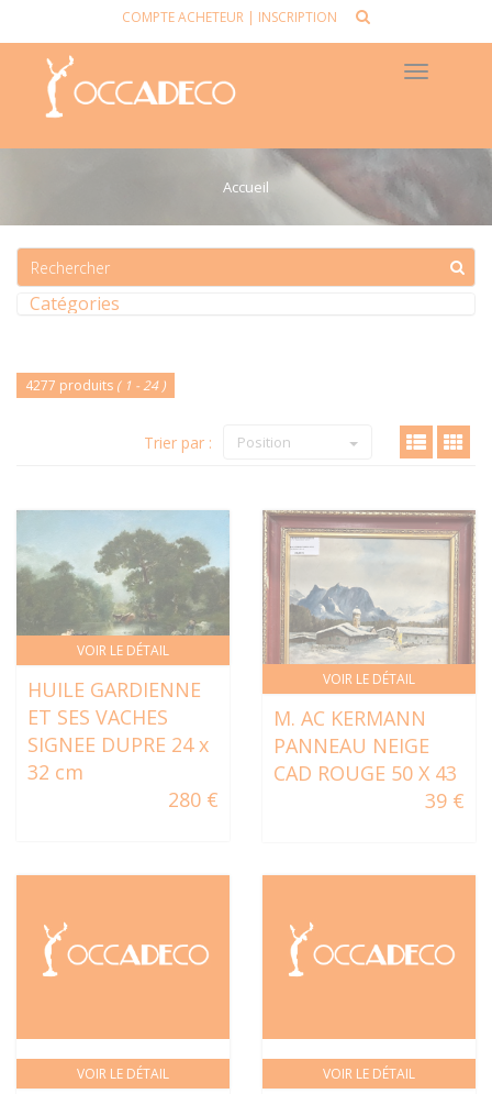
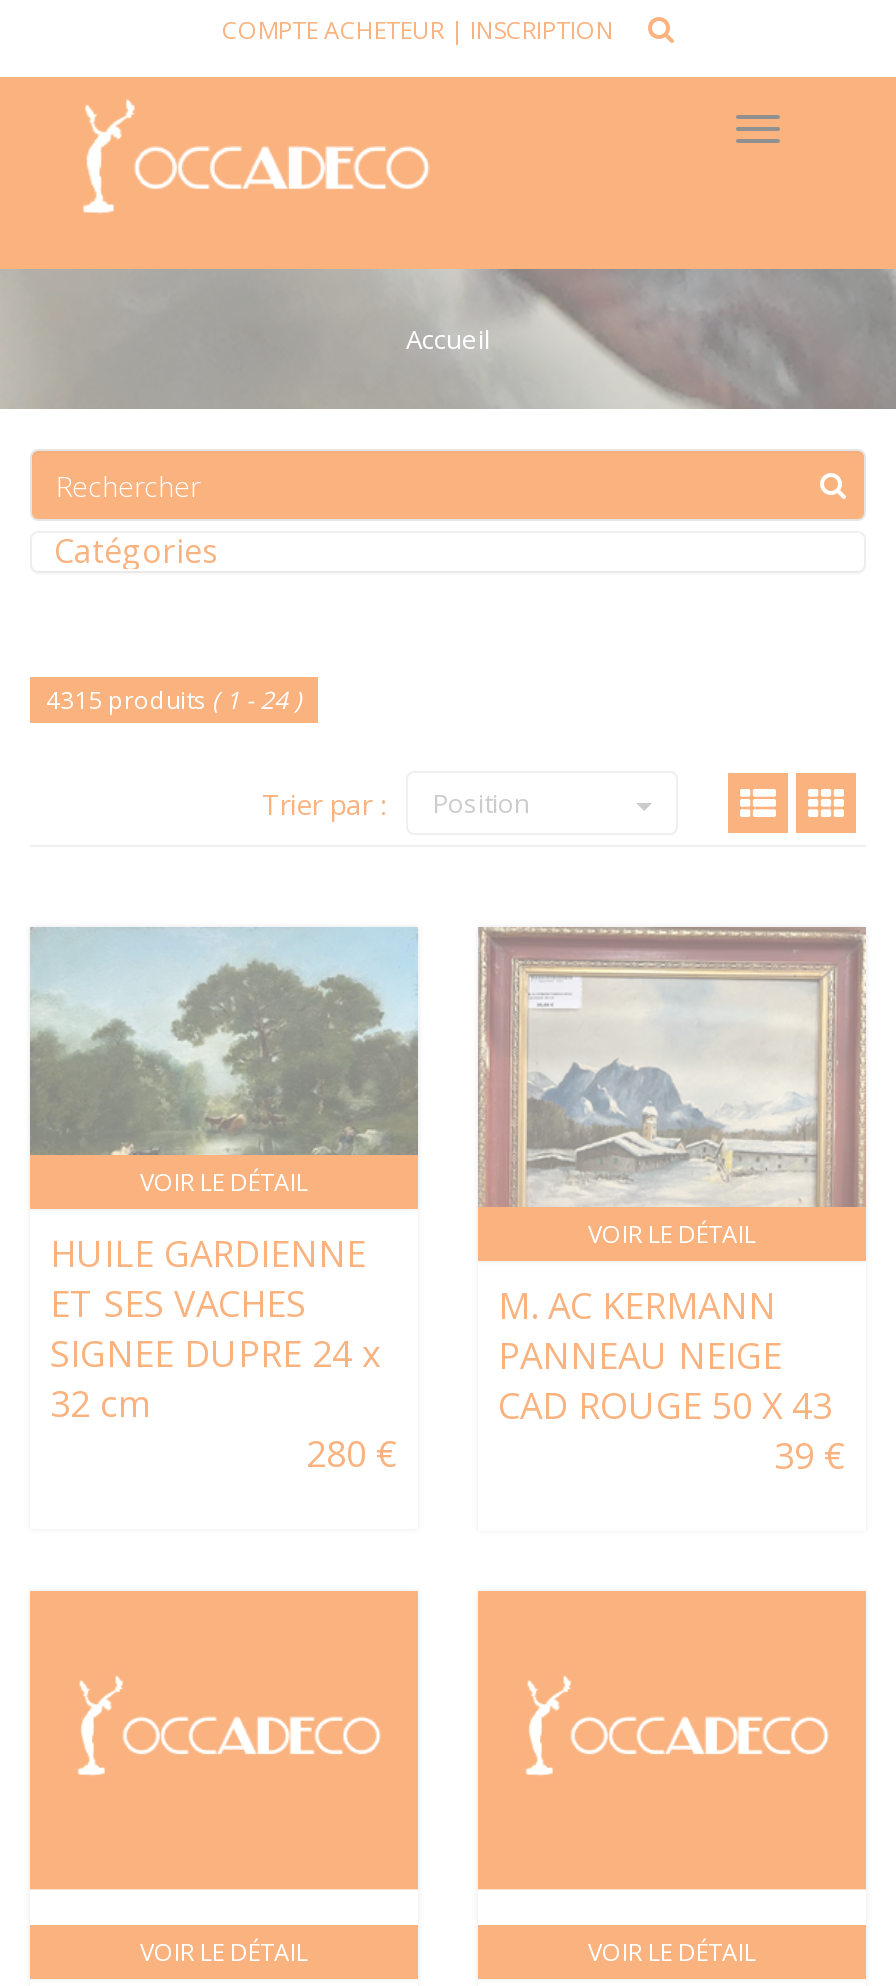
- 4277 produits ( 1 - 24 )
+ 4315 produits ( 1 - 24 )
